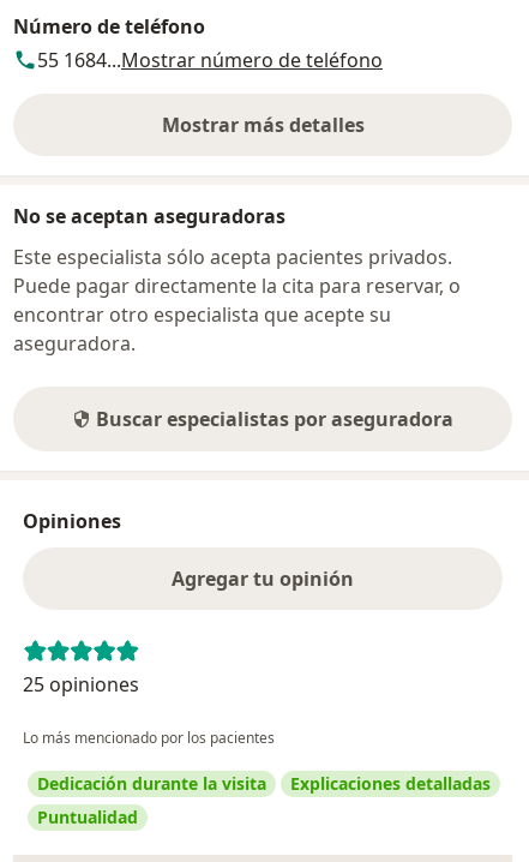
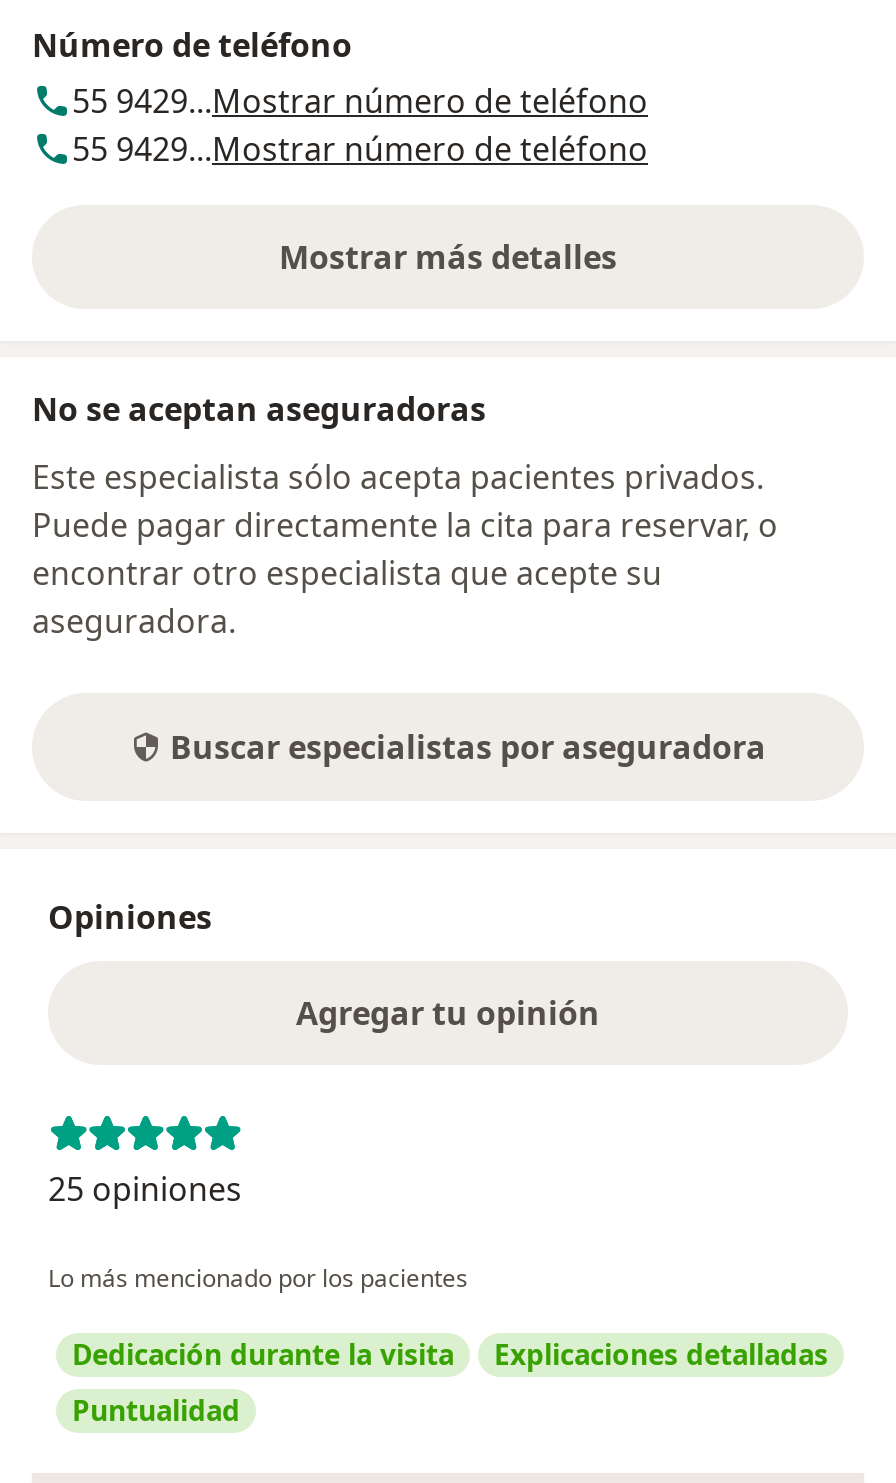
- 55 1684...Mostrar número de teléfono
+ 55 9429...Mostrar número de teléfono
+ 55 9429...Mostrar número de teléfono
